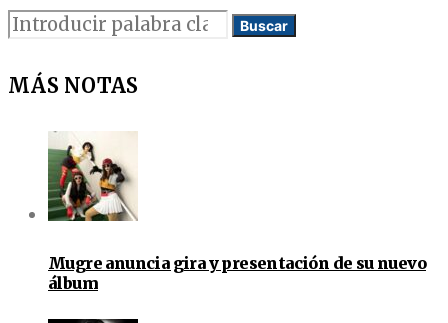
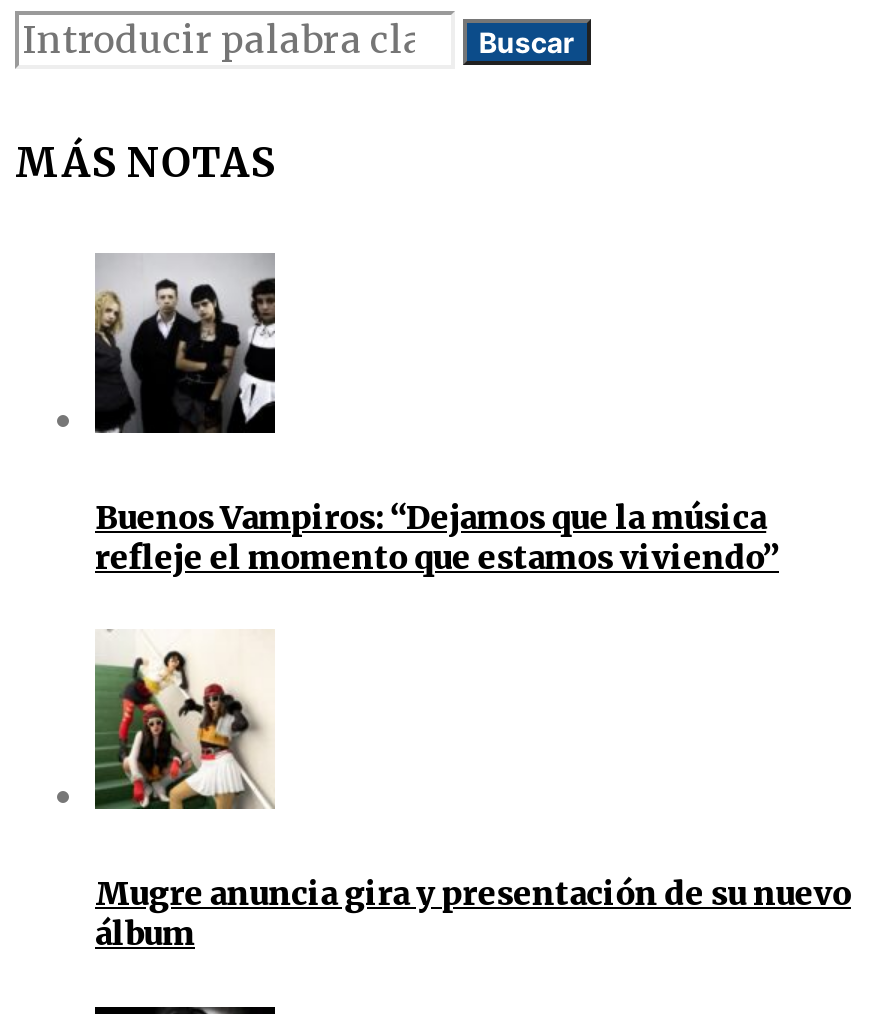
+ [image]
+ Buenos Vampiros: “Dejamos que la música
+ refleje el momento que estamos viviendo”
